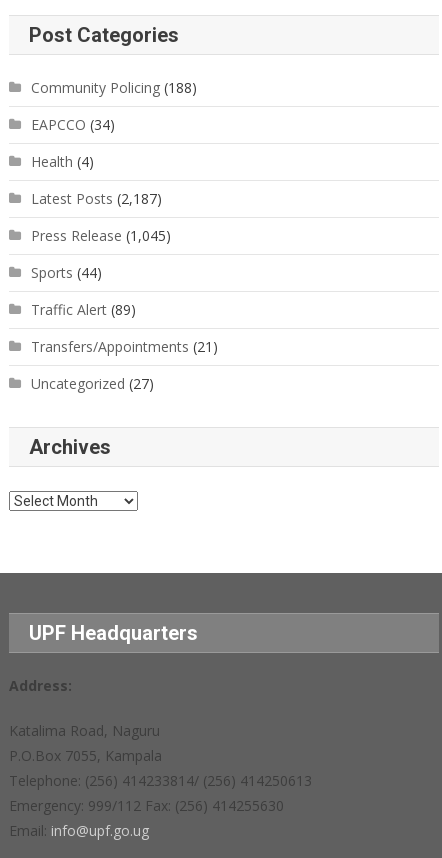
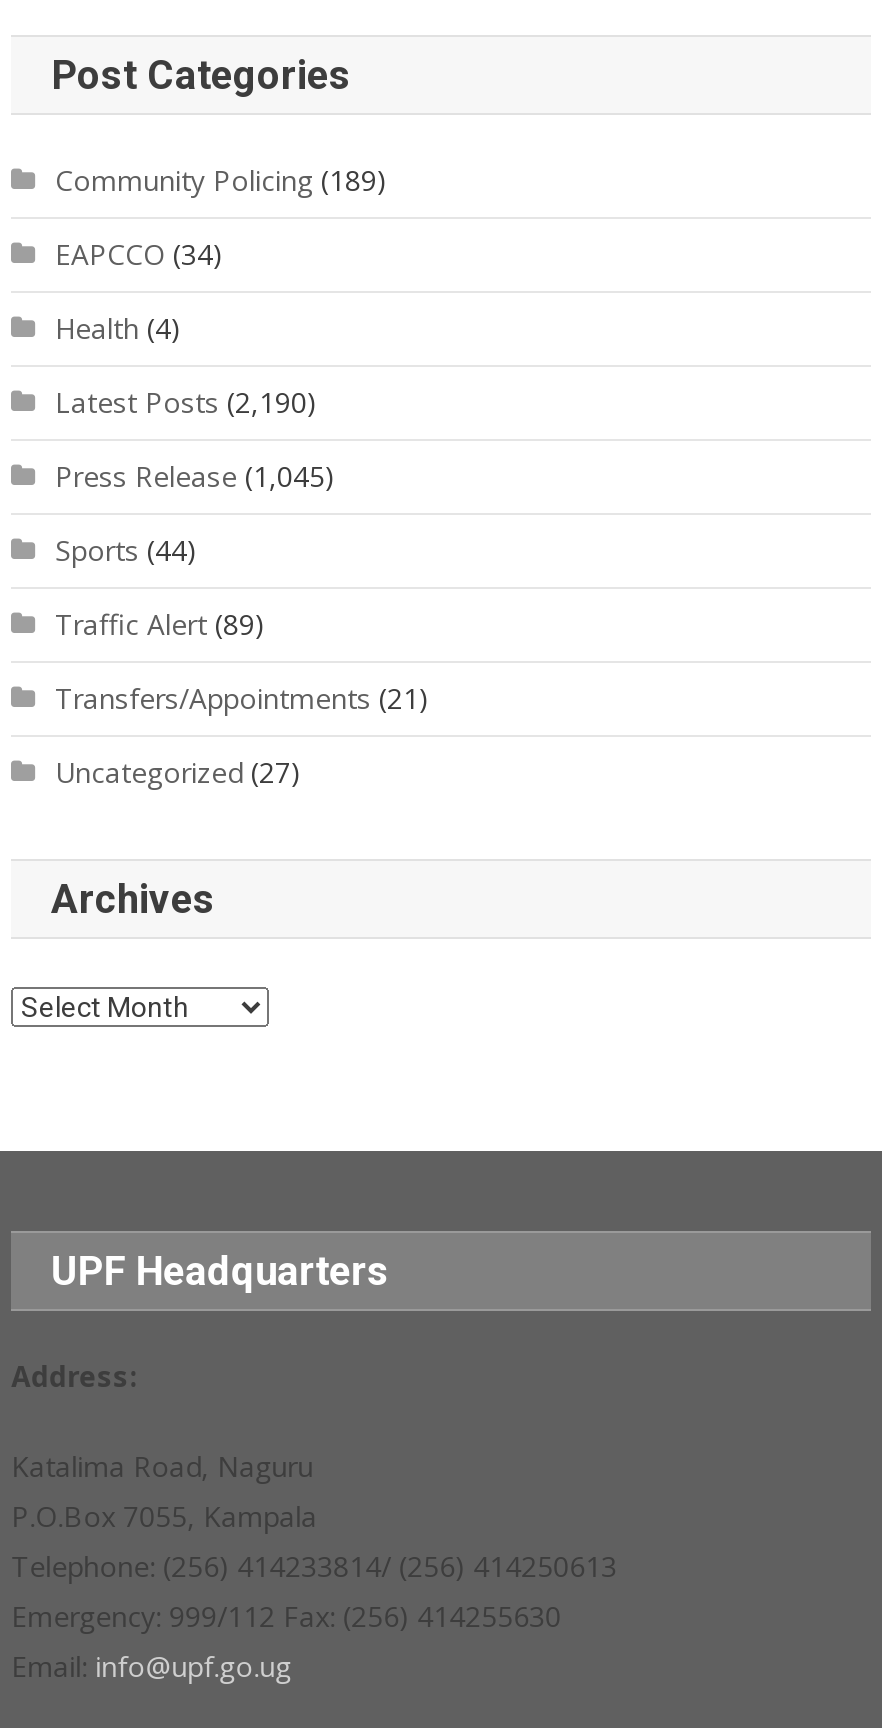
- Community Policing (188)
+ Community Policing (189)

- Latest Posts (2,187)
+ Latest Posts (2,190)
